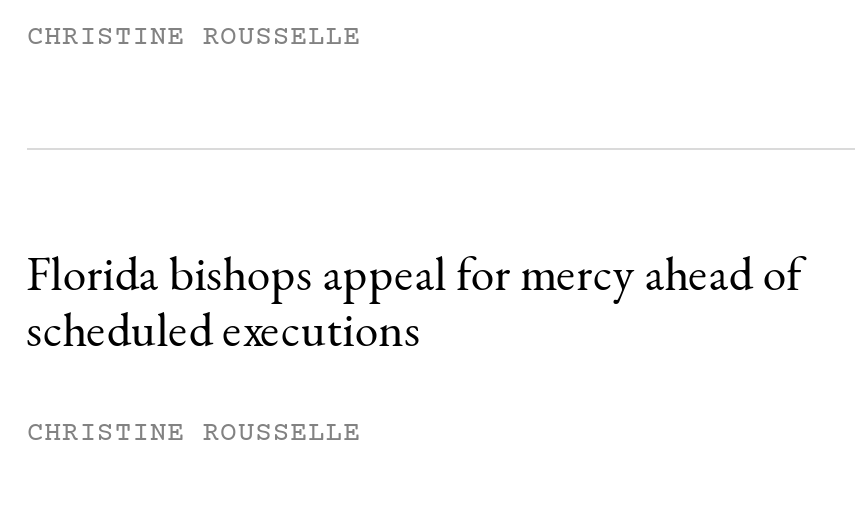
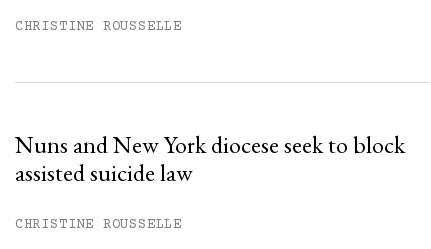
- Florida bishops appeal for mercy ahead of
- scheduled executions
+ Nuns and New York diocese seek to block
+ assisted suicide law
